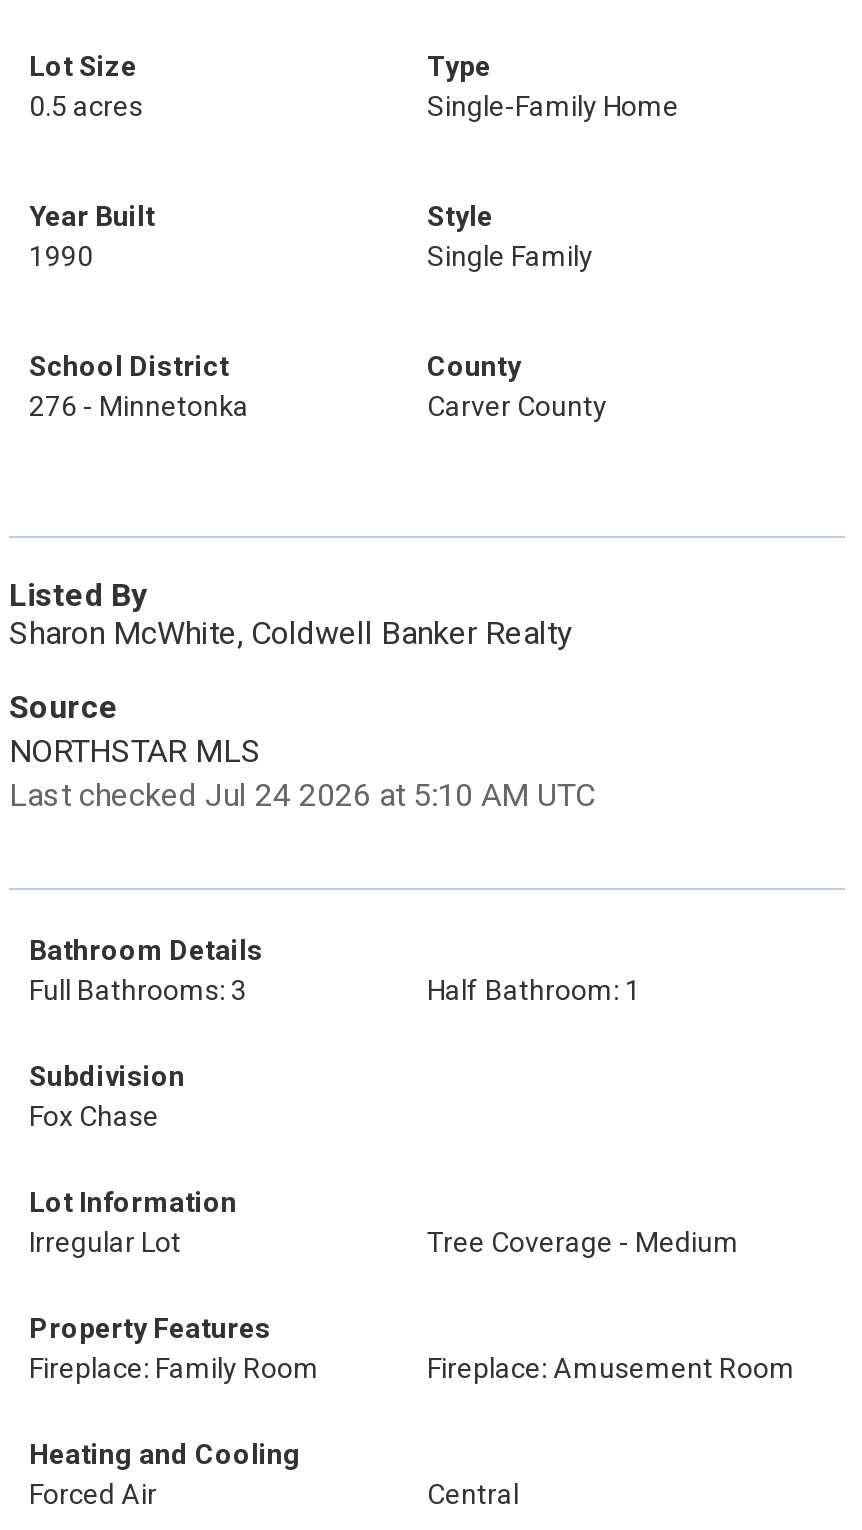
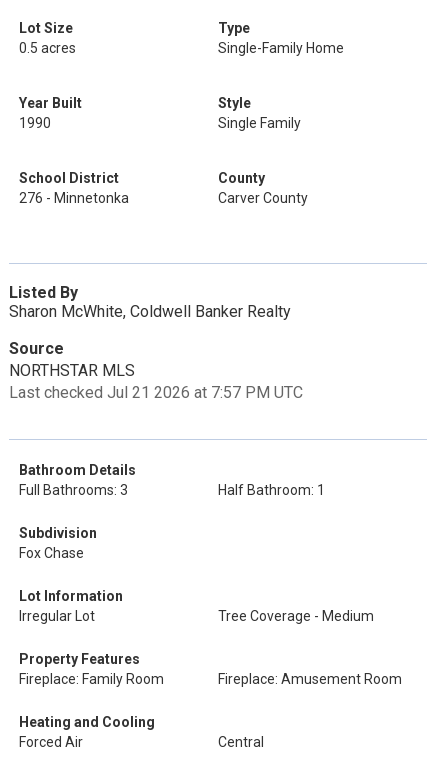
- Last checked Jul 24 2026 at 5:10 AM UTC
+ Last checked Jul 21 2026 at 7:57 PM UTC
